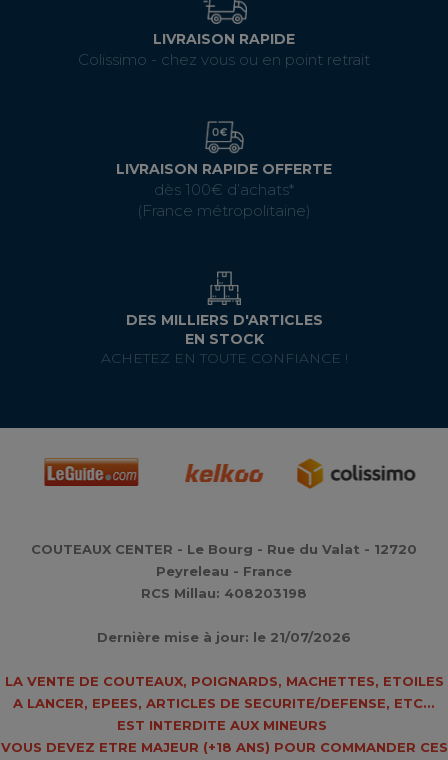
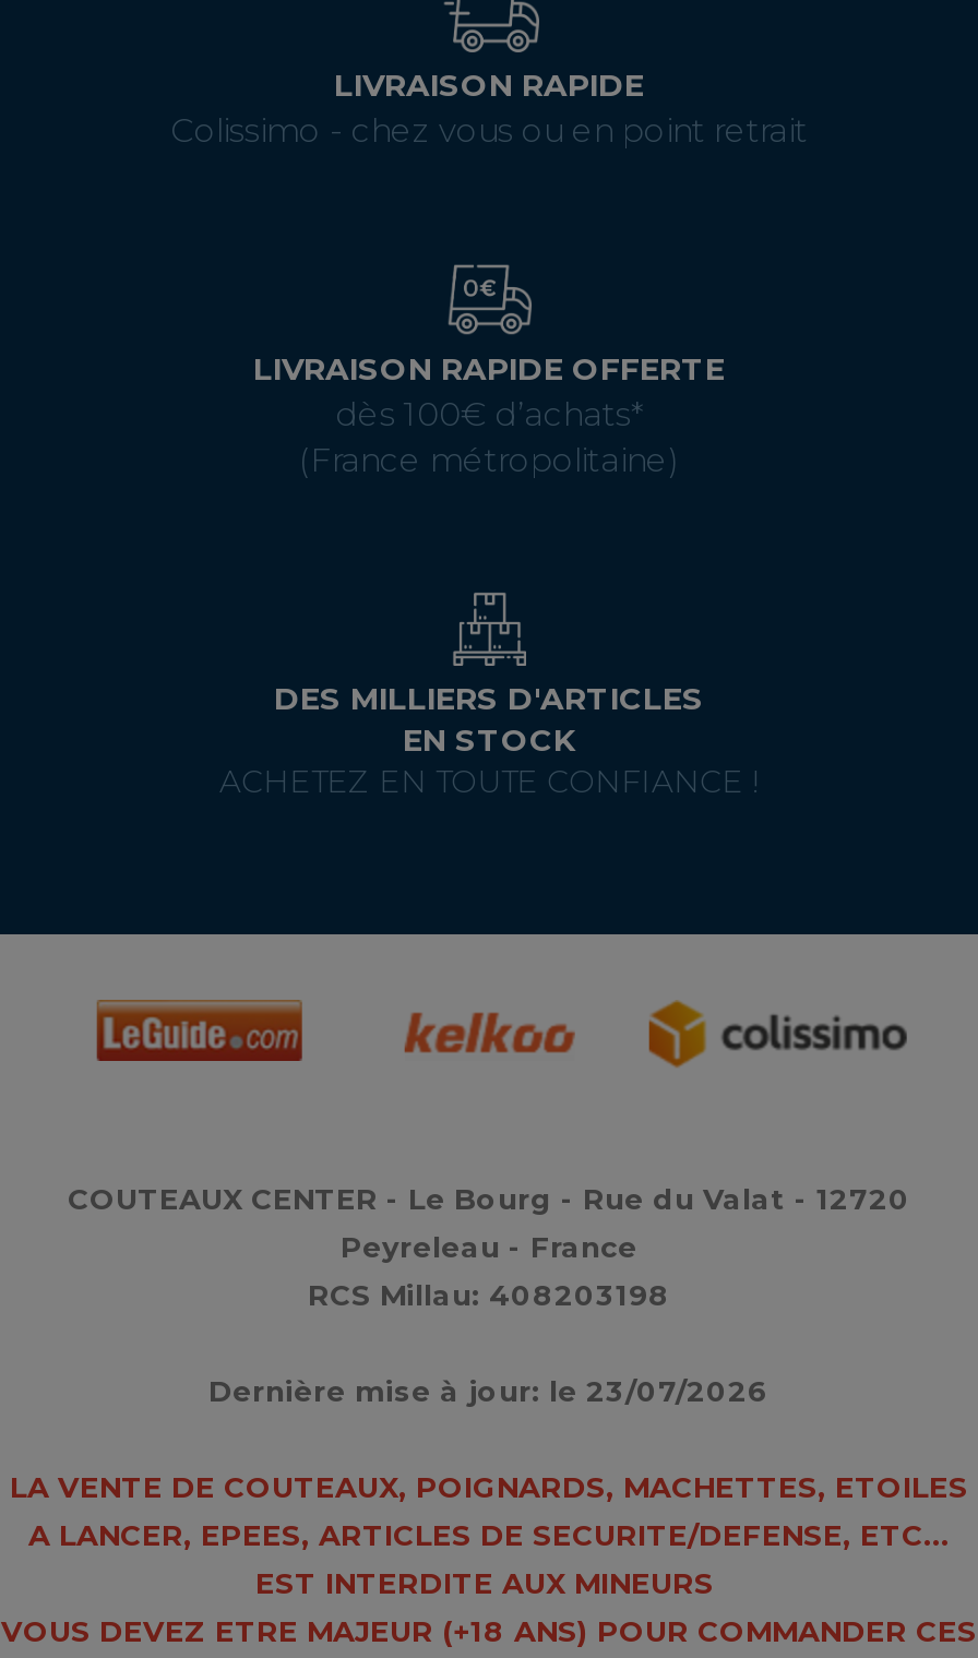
- Dernière mise à jour: le 21/07/2026
+ Dernière mise à jour: le 23/07/2026
